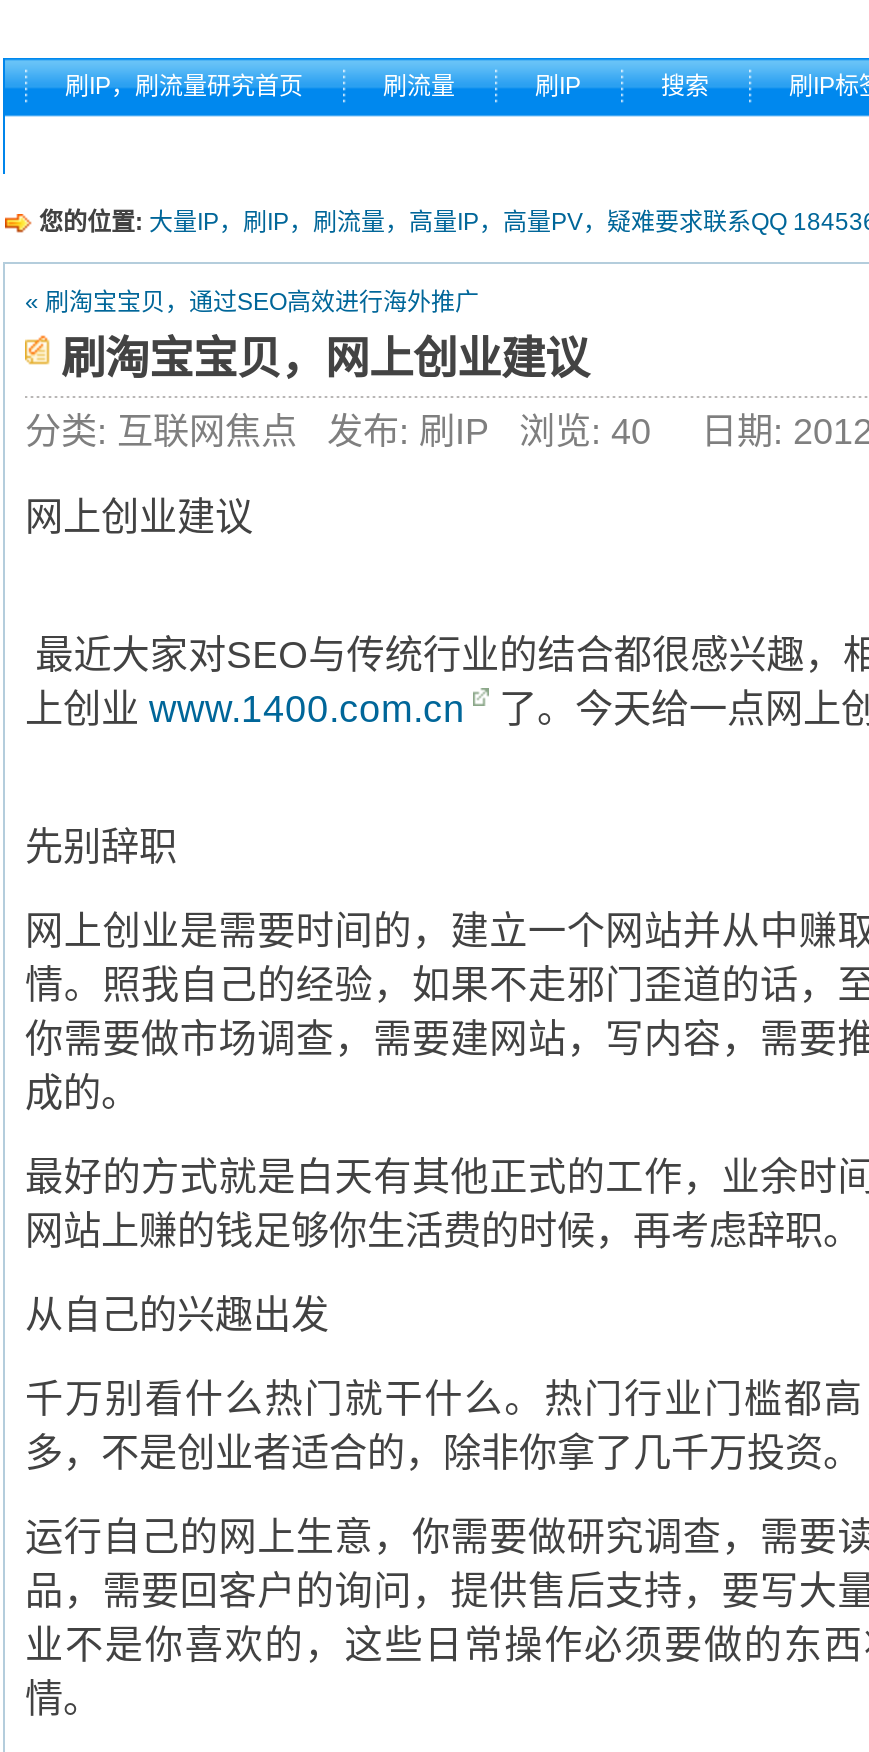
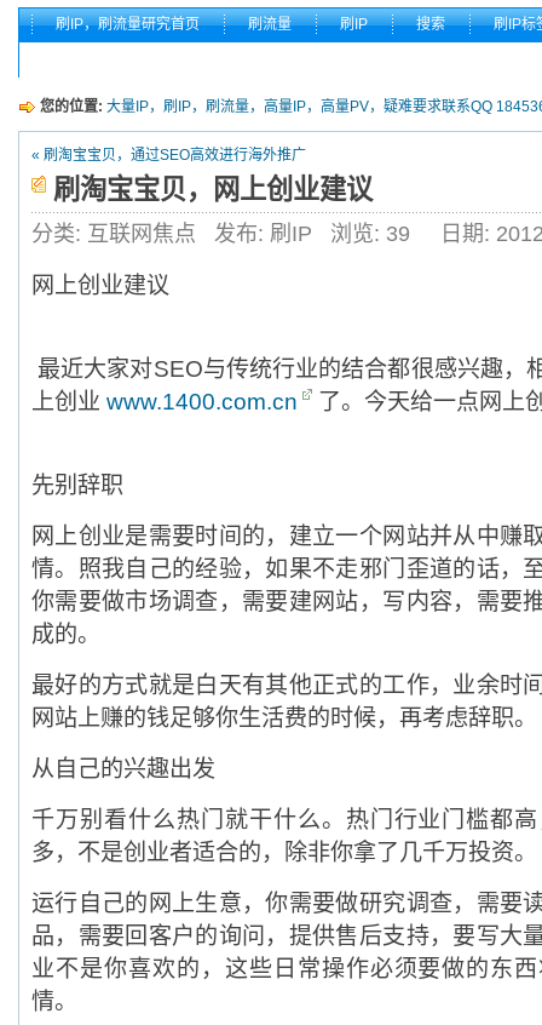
- 浏览: 40
+ 浏览: 39
